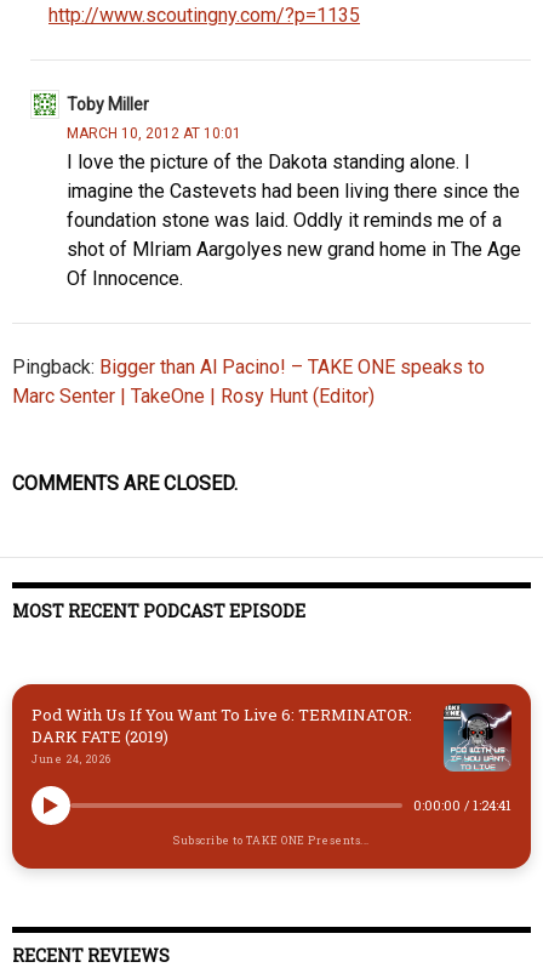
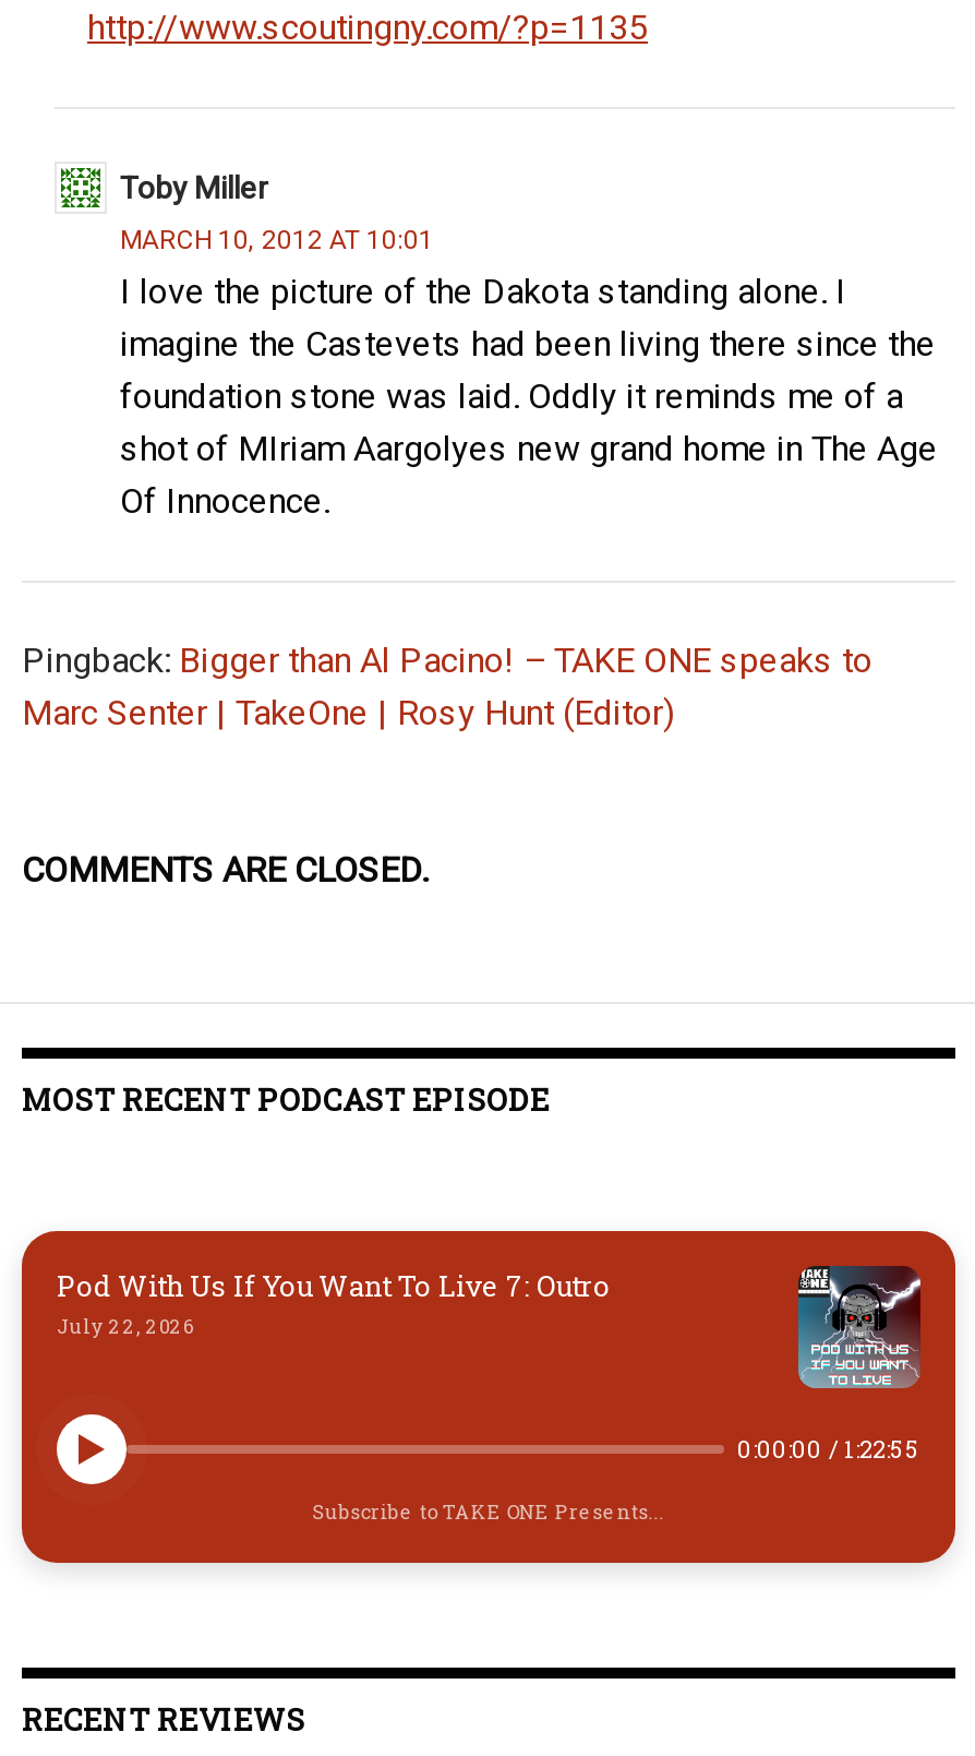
- Pod With Us If You Want To Live 6: TERMINATOR:
- DARK FATE (2019)
- June 24, 2026
+ Pod With Us If You Want To Live 7: Outro
+ July 22, 2026

- 0:00:00 / 1:24:41
+ 0:00:00 / 1:22:55
